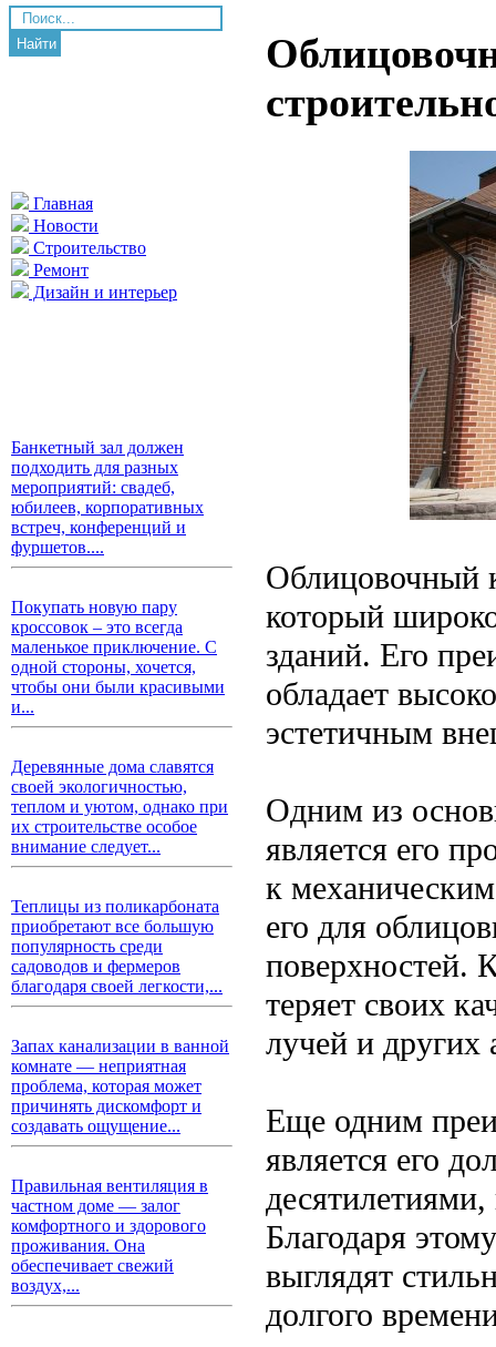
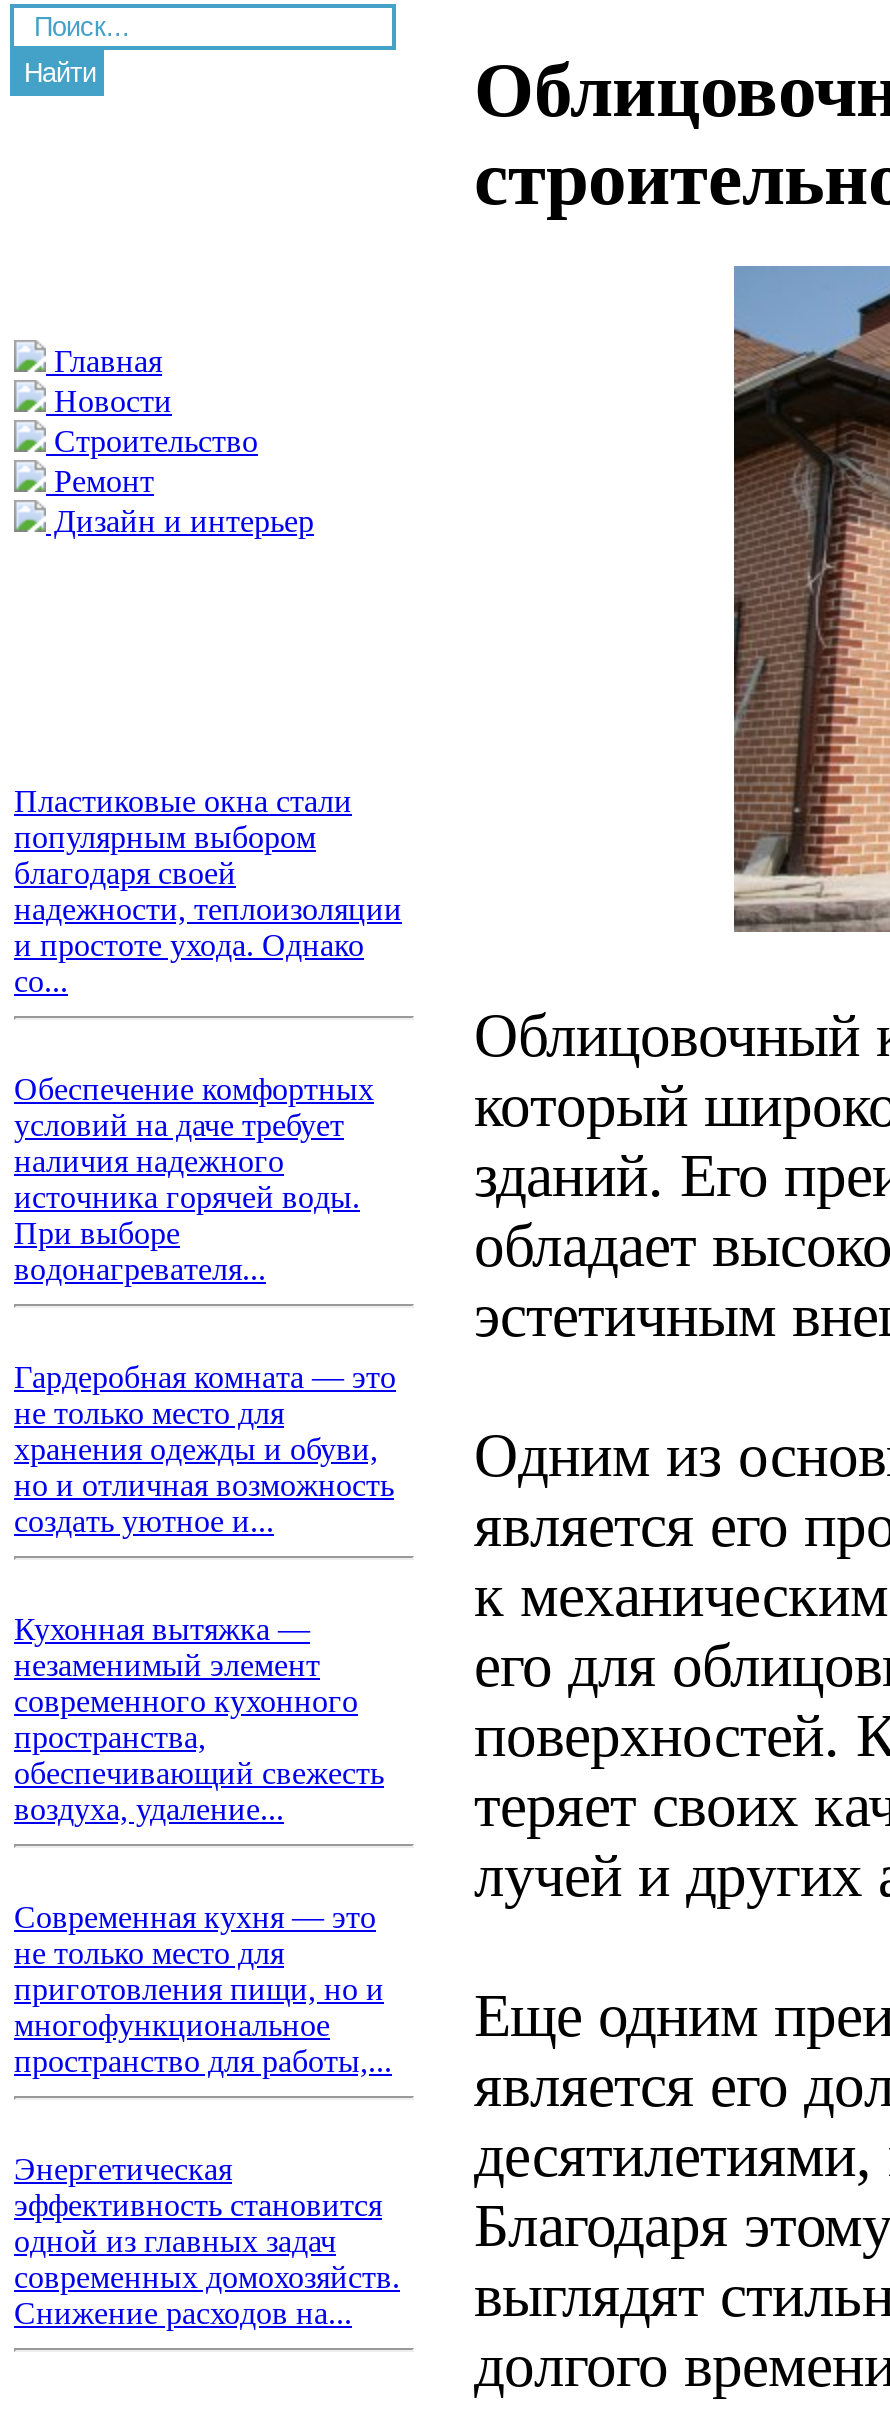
- Банкетный зал должен
- подходить для разных
- мероприятий: свадеб,
- юбилеев, корпоративных
- встреч, конференций и
- фуршетов....
+ Пластиковые окна стали
+ популярным выбором
+ благодаря своей
+ надежности, теплоизоляции
+ и простоте ухода. Однако
+ со...

- Покупать новую пару
- кроссовок – это всегда
- маленькое приключение. С
- одной стороны, хочется,
- чтобы они были красивыми
- и...
+ Обеспечение комфортных
+ условий на даче требует
+ наличия надежного
+ источника горячей воды.
+ При выборе
+ водонагревателя...

- Деревянные дома славятся
- своей экологичностью,
- теплом и уютом, однако при
- их строительстве особое
- внимание следует...
+ Гардеробная комната — это
+ не только место для
+ хранения одежды и обуви,
+ но и отличная возможность
+ создать уютное и...

- Теплицы из поликарбоната
- приобретают все большую
- популярность среди
- садоводов и фермеров
- благодаря своей легкости,...
+ Кухонная вытяжка —
+ незаменимый элемент
+ современного кухонного
+ пространства,
+ обеспечивающий свежесть
+ воздуха, удаление...

- Запах канализации в ванной
- комнате — неприятная
- проблема, которая может
- причинять дискомфорт и
- создавать ощущение...
+ Современная кухня — это
+ не только место для
+ приготовления пищи, но и
+ многофункциональное
+ пространство для работы,...

- Правильная вентиляция в
- частном доме — залог
- комфортного и здорового
- проживания. Она
- обеспечивает свежий
- воздух,...
+ Энергетическая
+ эффективность становится
+ одной из главных задач
+ современных домохозяйств.
+ Снижение расходов на...
